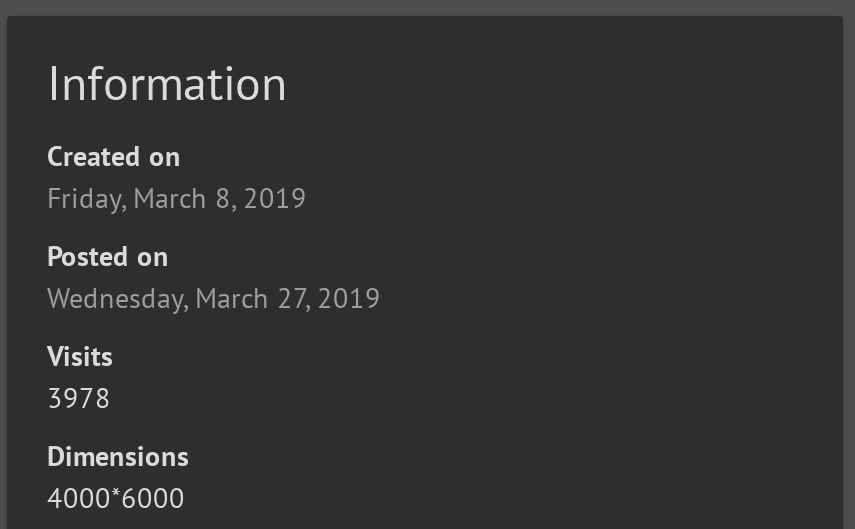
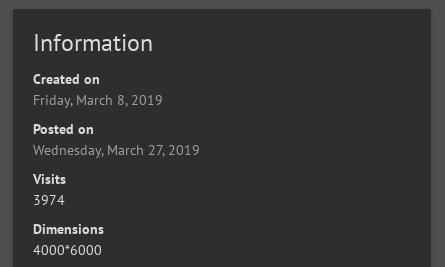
- 3978
+ 3974
